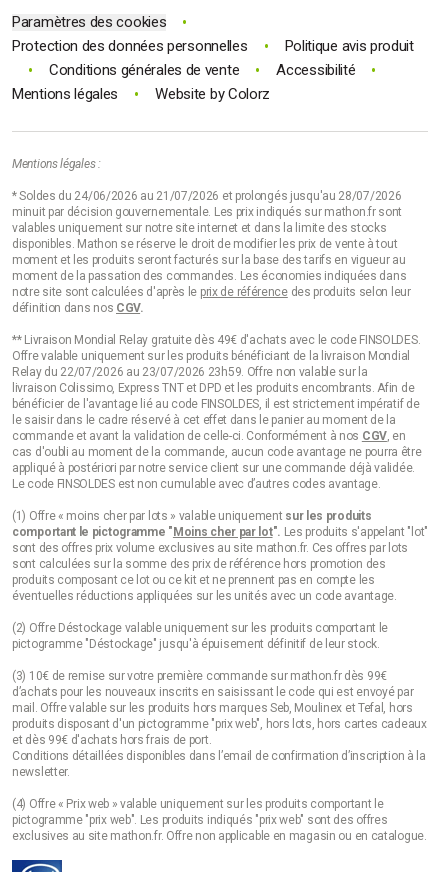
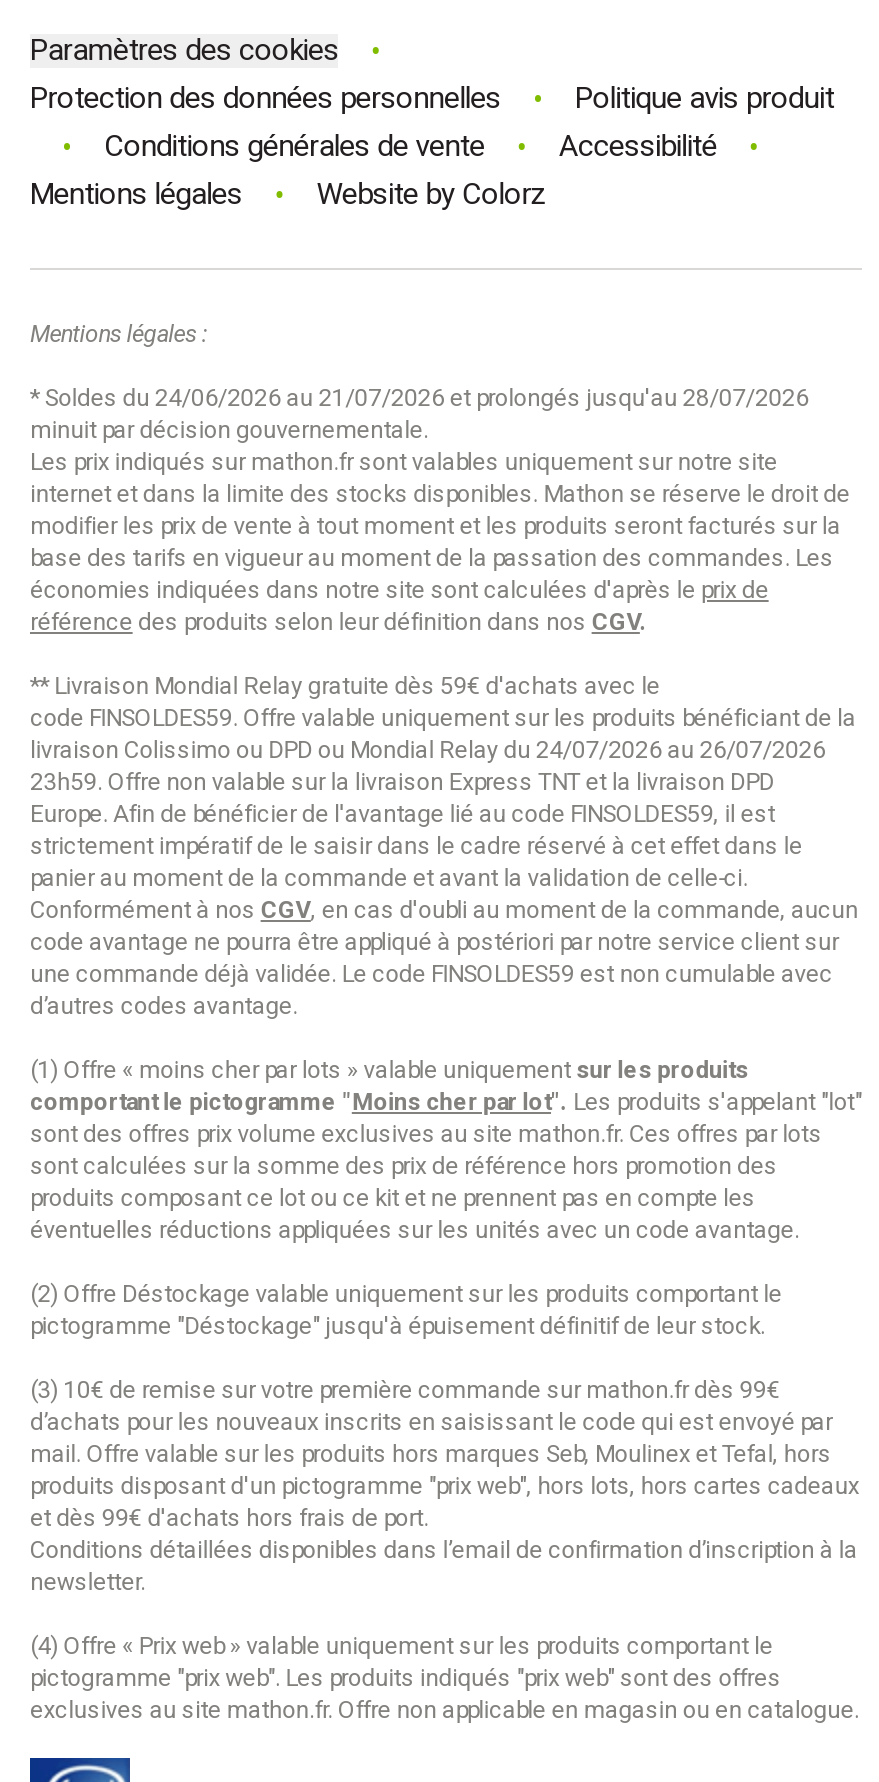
- ** Livraison Mondial Relay gratuite dès 49€ d'achats avec le code FINSOLDES.
- Offre valable uniquement sur les produits bénéficiant de la livraison Mondial
- Relay du 22/07/2026 au 23/07/2026 23h59. Offre non valable sur la
- livraison Colissimo, Express TNT et DPD et les produits encombrants. Afin de
- bénéficier de l'avantage lié au code FINSOLDES, il est strictement impératif de
- le saisir dans le cadre réservé à cet effet dans le panier au moment de la
- commande et avant la validation de celle-ci. Conformément à nos CGV, en
- cas d'oubli au moment de la commande, aucun code avantage ne pourra être
- appliqué à postériori par notre service client sur une commande déjà validée.
- Le code FINSOLDES est non cumulable avec d’autres codes avantage.
+ ** Livraison Mondial Relay gratuite dès 59€ d'achats avec le
+ code FINSOLDES59. Offre valable uniquement sur les produits bénéficiant de la
+ livraison Colissimo ou DPD ou Mondial Relay du 24/07/2026 au 26/07/2026
+ 23h59. Offre non valable sur la livraison Express TNT et la livraison DPD
+ Europe. Afin de bénéficier de l'avantage lié au code FINSOLDES59, il est
+ strictement impératif de le saisir dans le cadre réservé à cet effet dans le
+ panier au moment de la commande et avant la validation de celle-ci.
+ Conformément à nos CGV, en cas d'oubli au moment de la commande, aucun
+ code avantage ne pourra être appliqué à postériori par notre service client sur
+ une commande déjà validée. Le code FINSOLDES59 est non cumulable avec
+ d’autres codes avantage.
